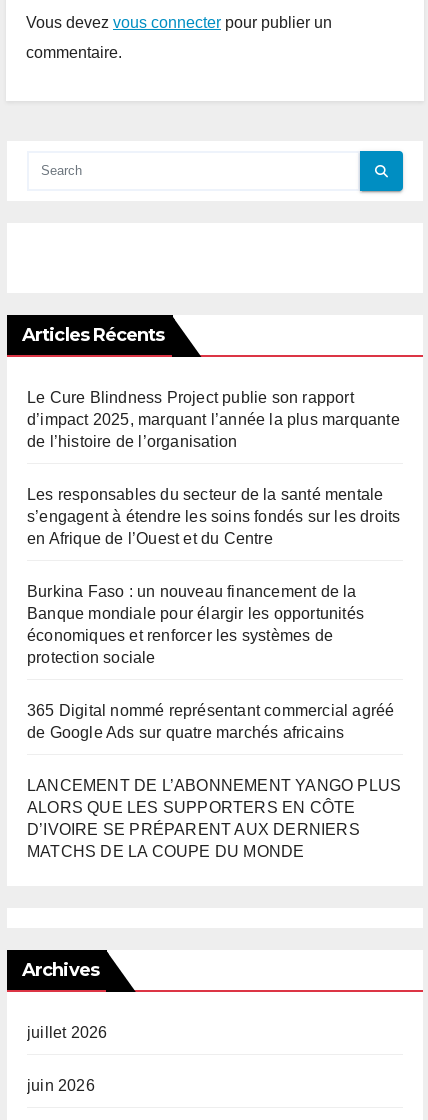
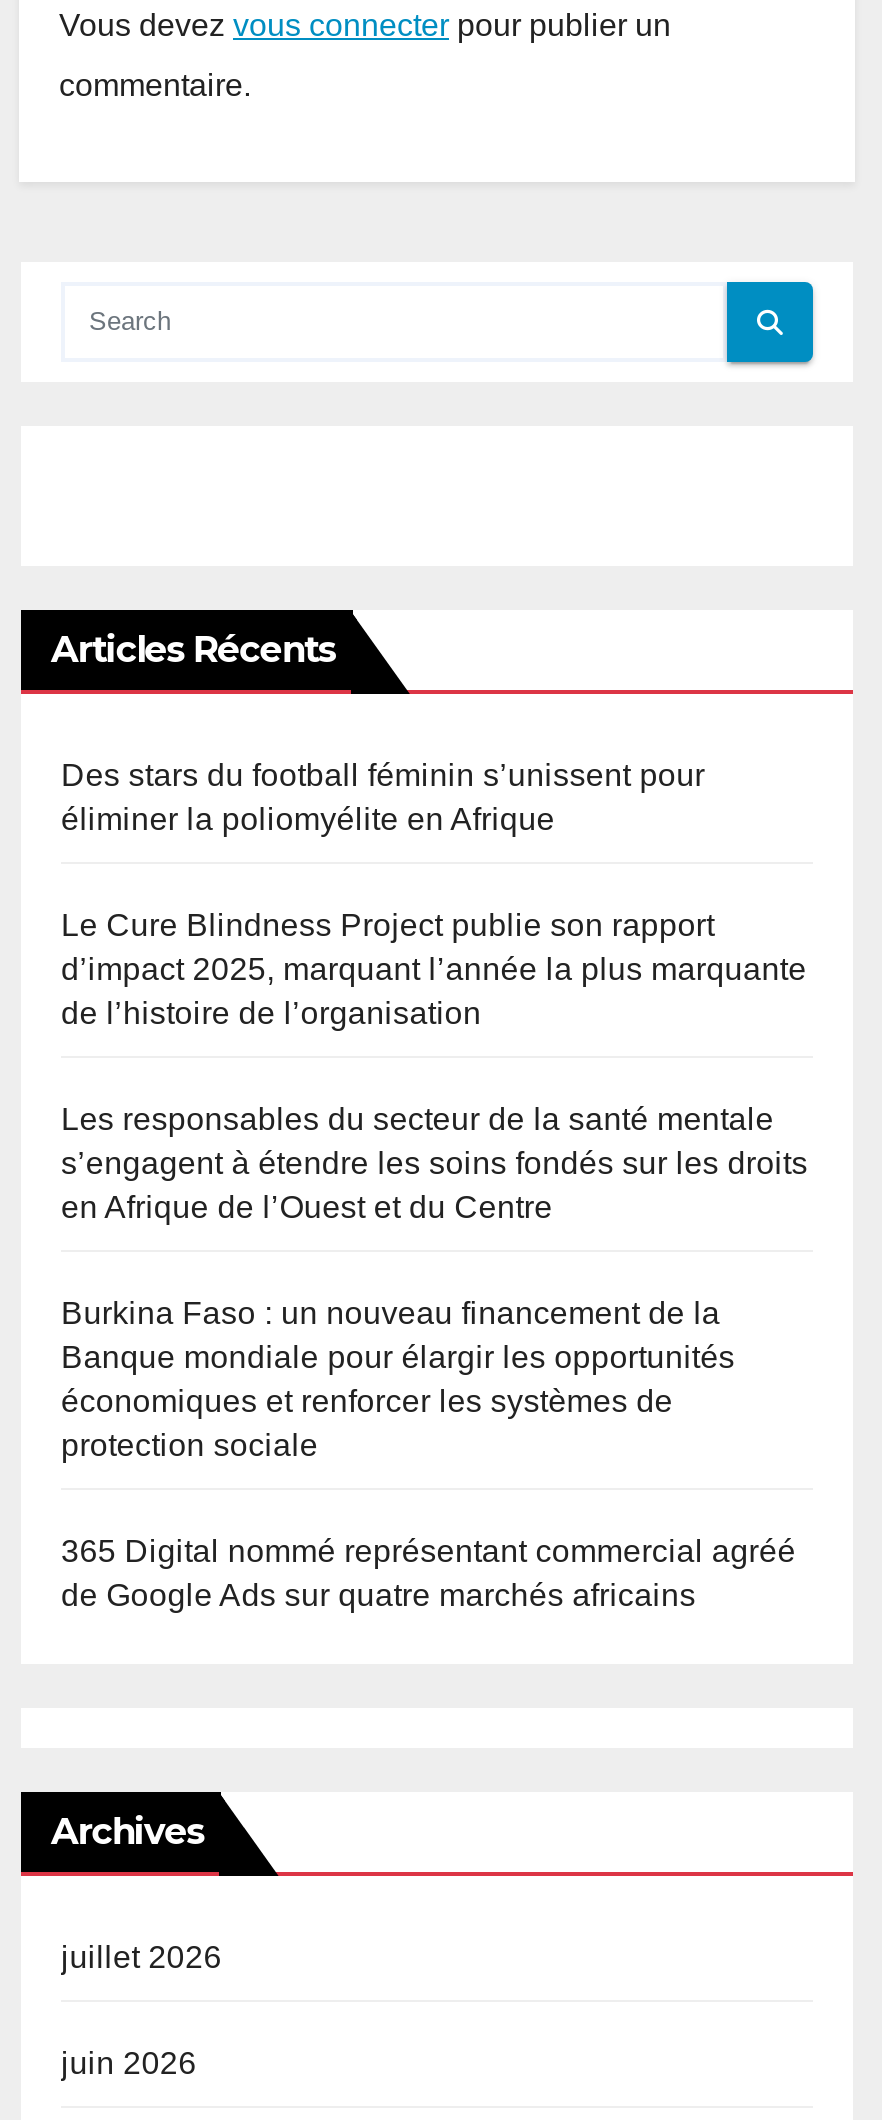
+ Des stars du football féminin s’unissent pour
+ éliminer la poliomyélite en Afrique

moved down: Le Cure Blindness Project publie son rapport | d’impact 2025, marquant l’année la plus marquante | de l’histoire de l’organisation | ... | 365 Digital nommé représentant commercial agréé | de Google Ads sur quatre marchés africains

- LANCEMENT DE L’ABONNEMENT YANGO PLUS
- ALORS QUE LES SUPPORTERS EN CÔTE
- D’IVOIRE SE PRÉPARENT AUX DERNIERS
- MATCHS DE LA COUPE DU MONDE
